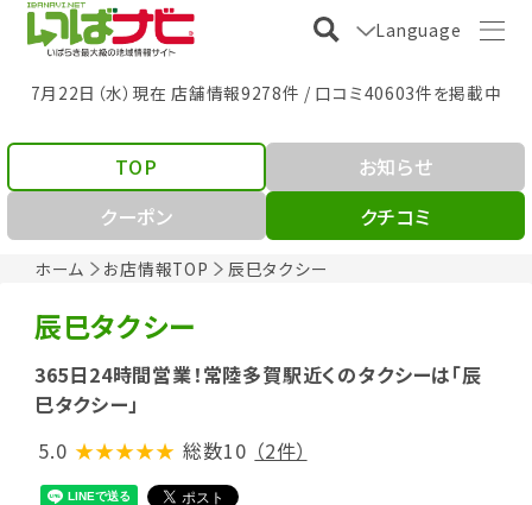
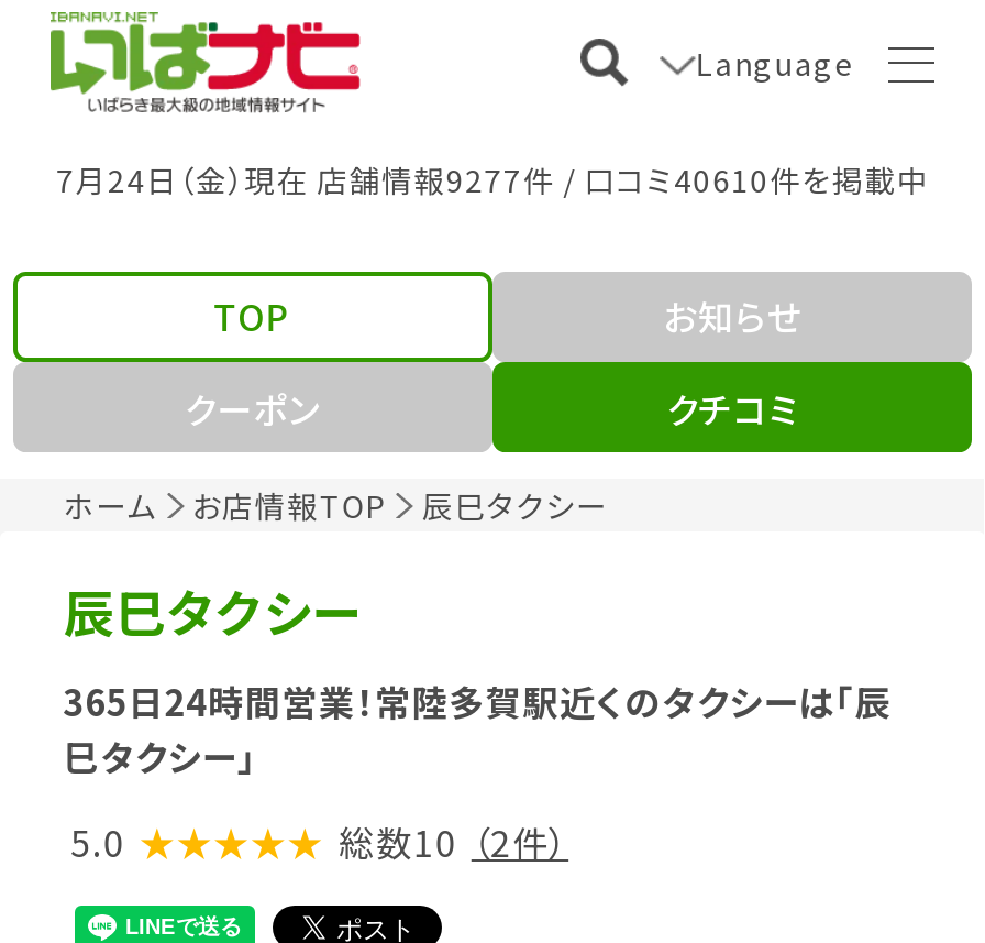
- 7月22日（水）現在 店舗情報9278件 / 口コミ40603件を掲載中
+ 7月24日（金）現在 店舗情報9277件 / 口コミ40610件を掲載中
